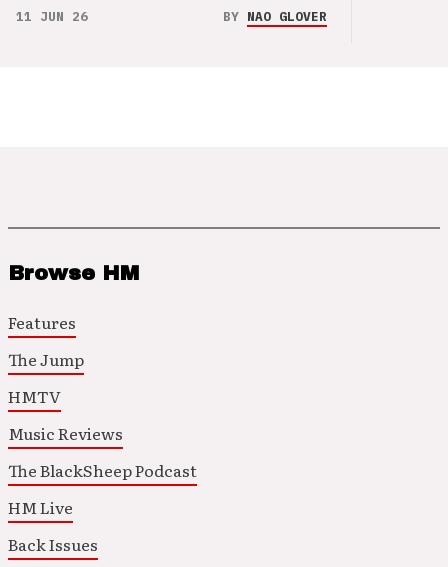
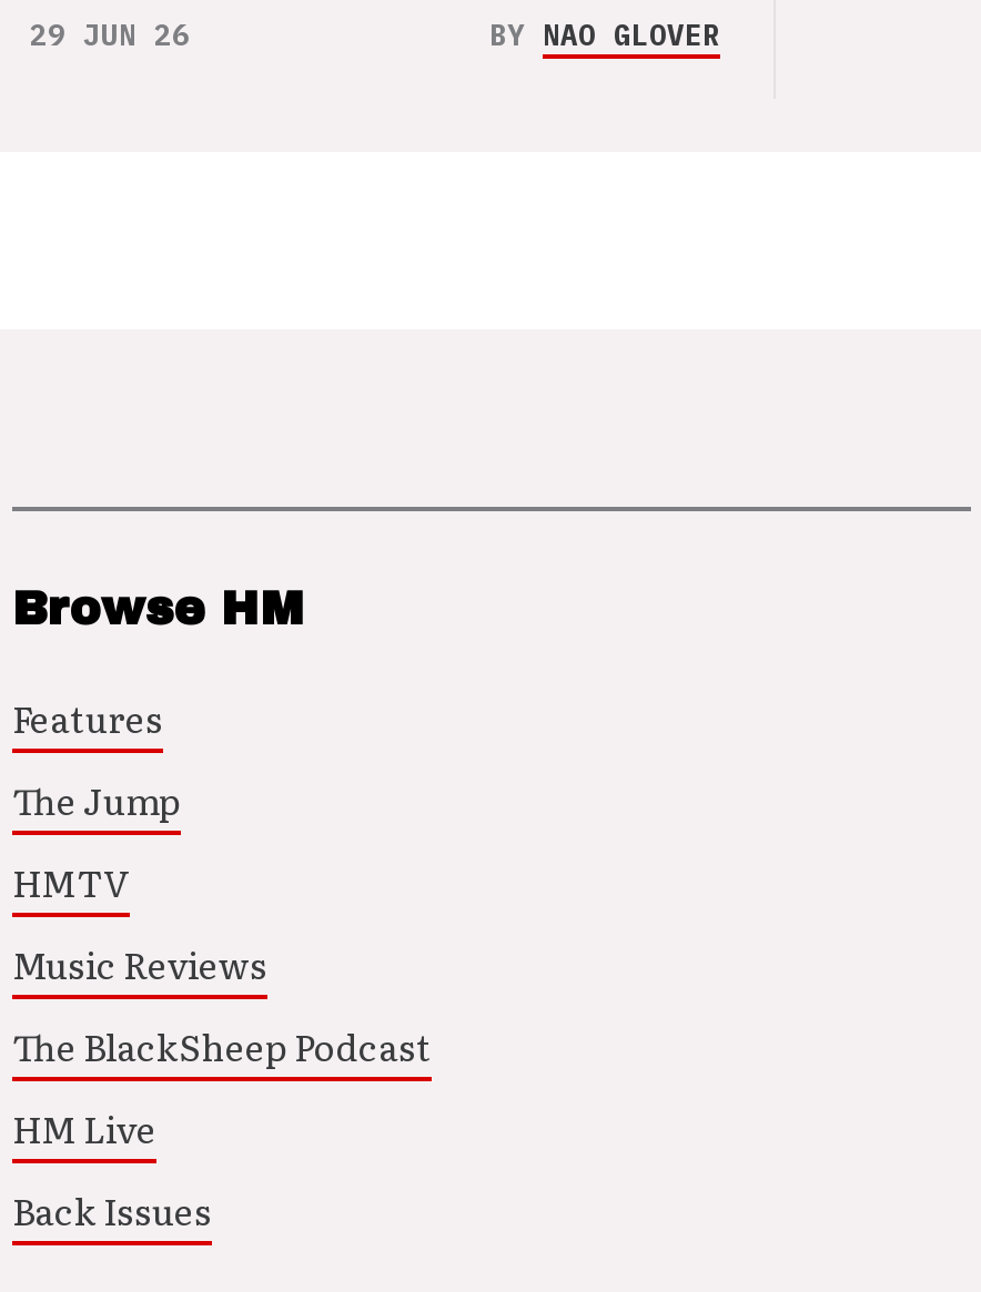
- 11 JUN 26
+ 29 JUN 26
